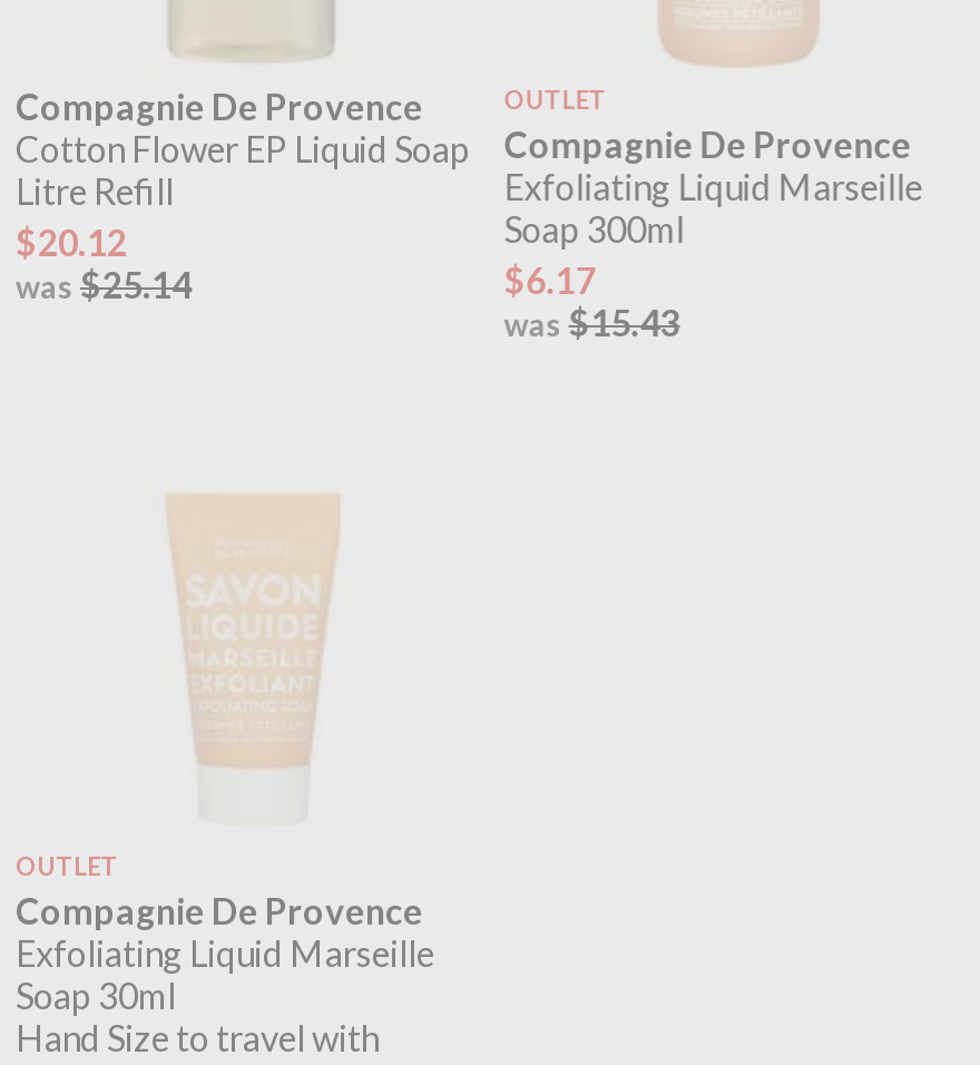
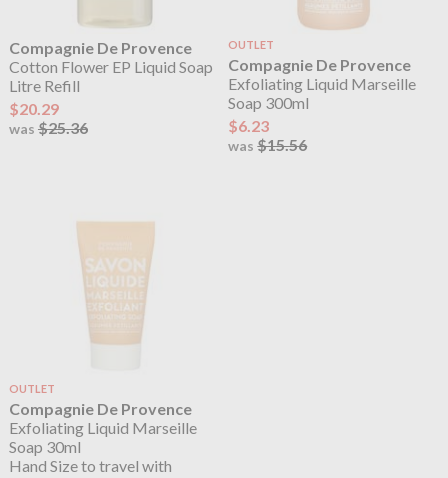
- $20.12
+ $20.29

- was $25.14
+ was $25.36

- $6.17
+ $6.23

- was $15.43
+ was $15.56
